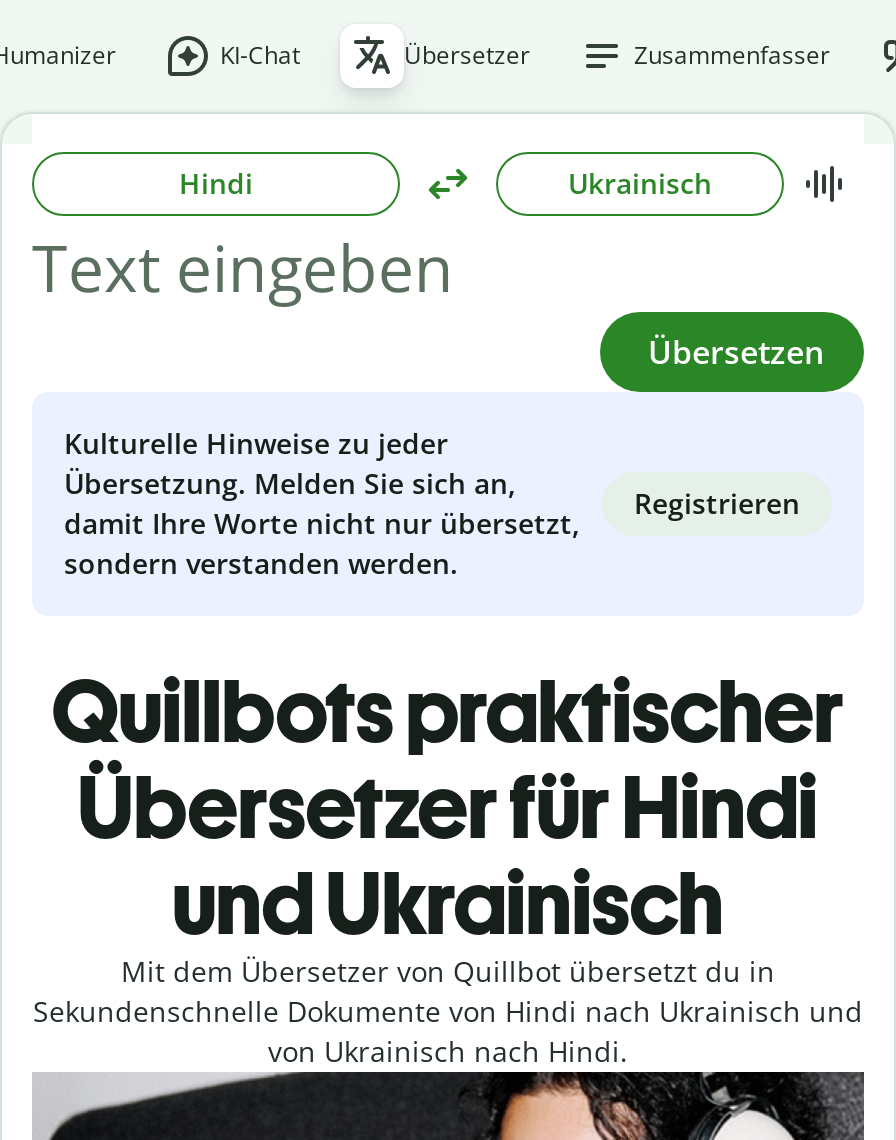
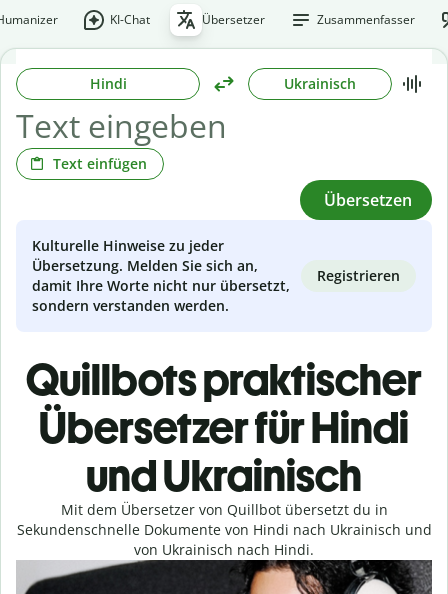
+ Text einfügen
